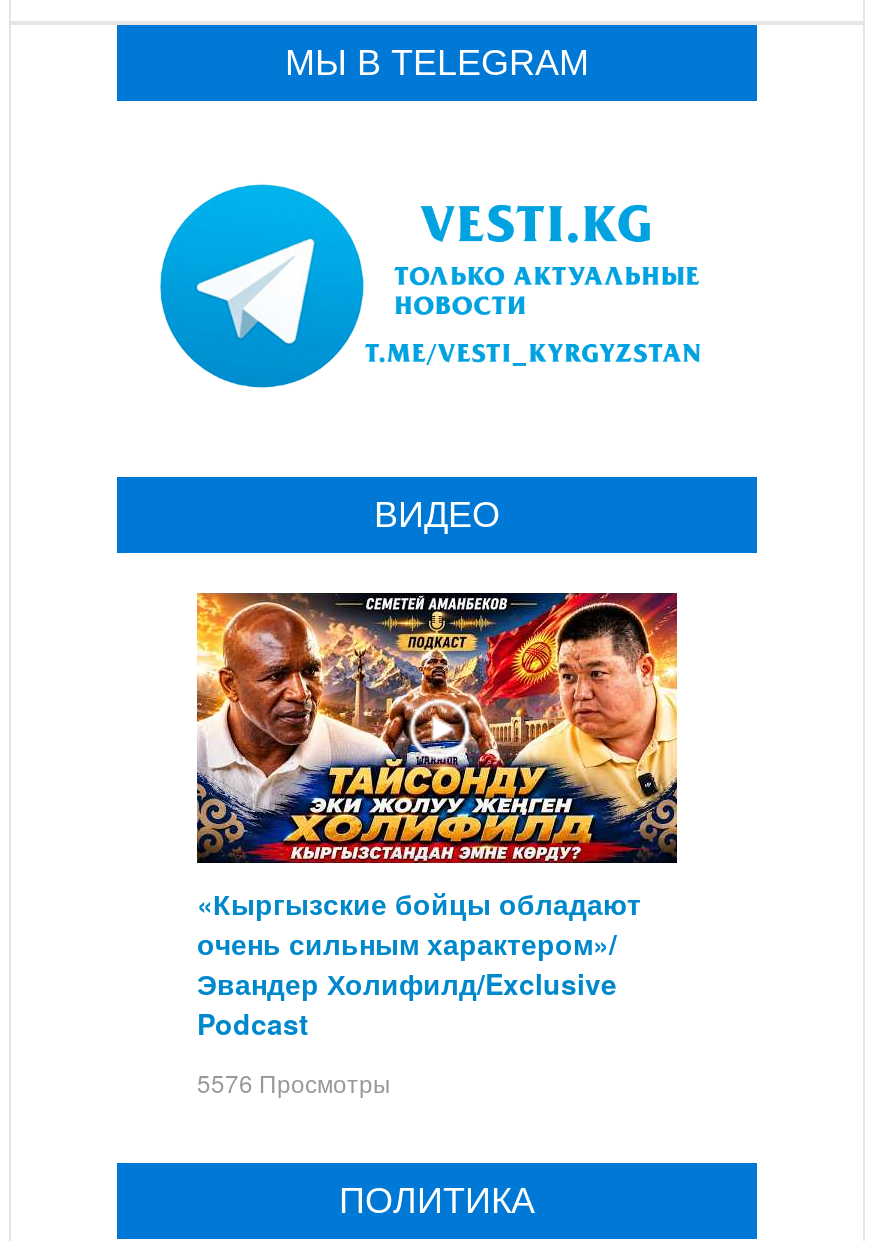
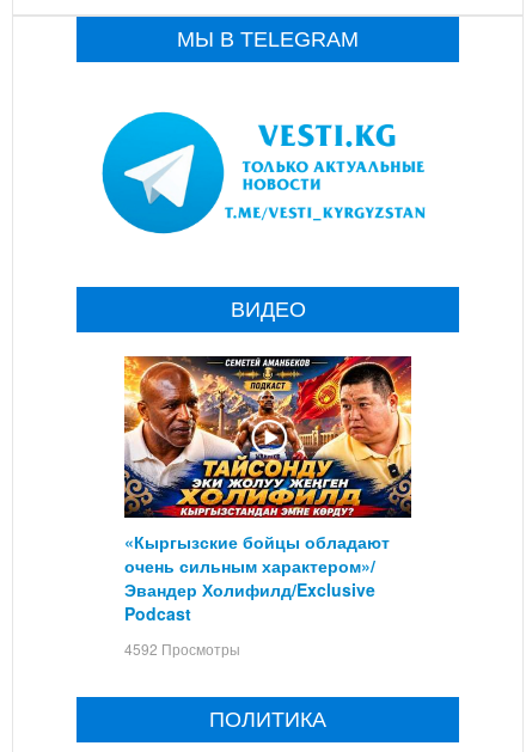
- 5576 Просмотры
+ 4592 Просмотры
